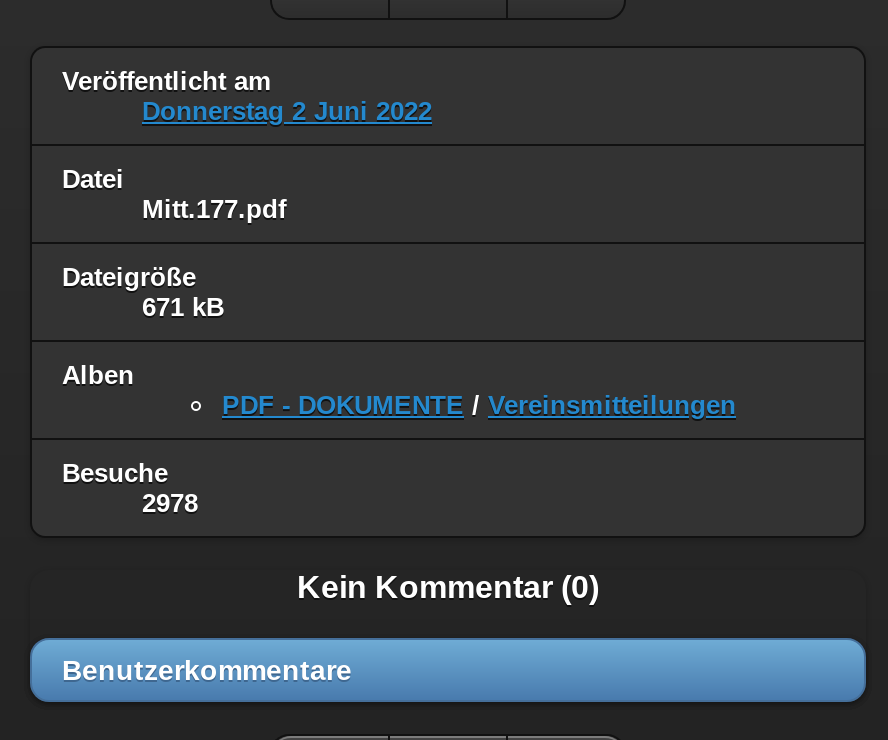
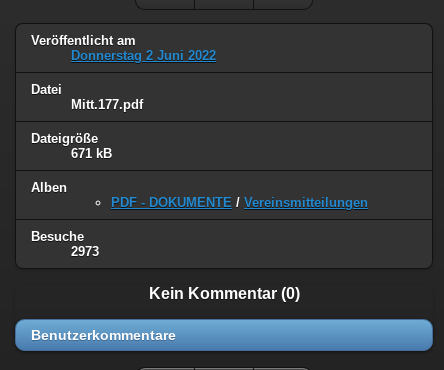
- 2978
+ 2973
